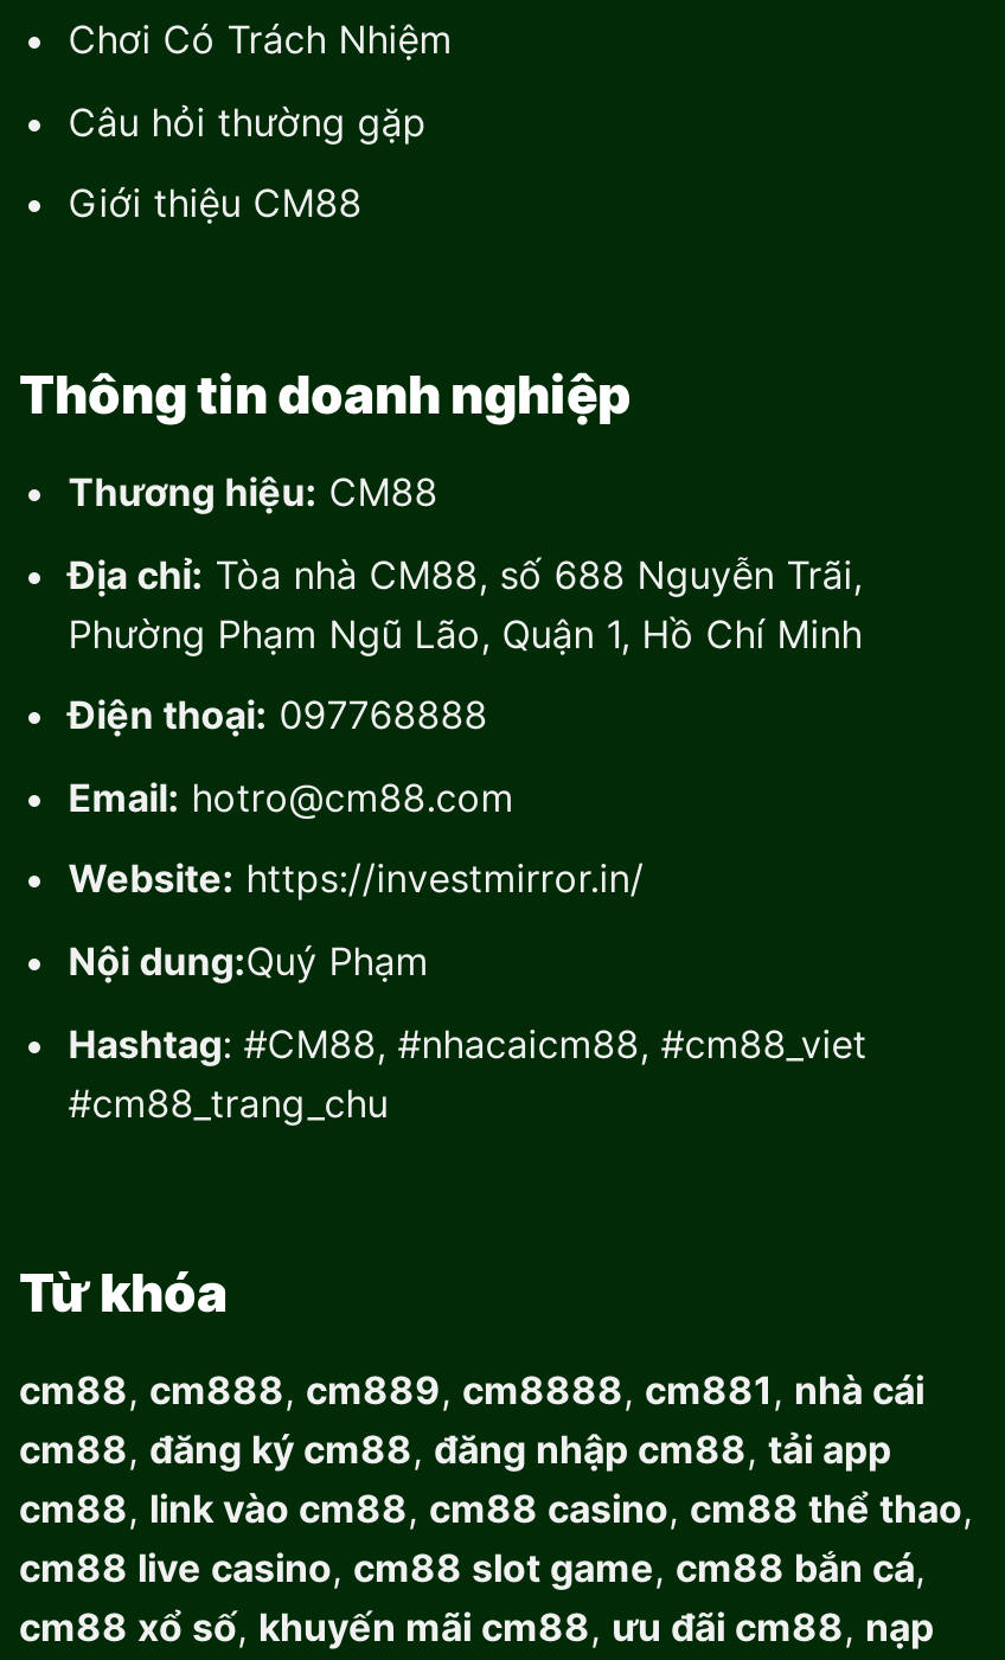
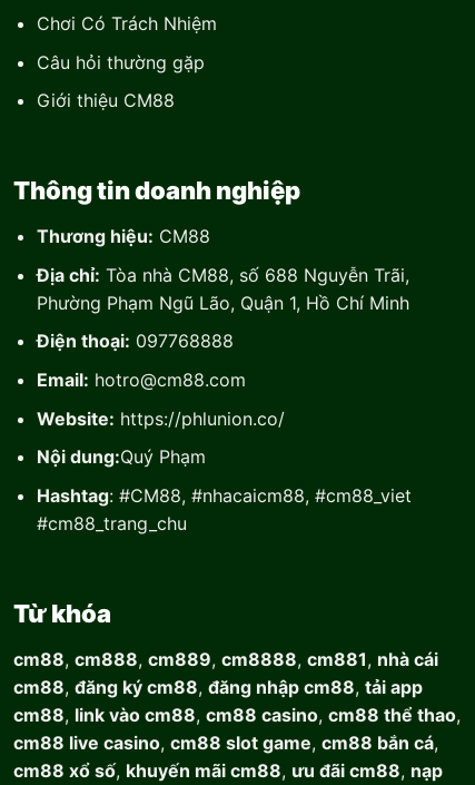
- Website: https://investmirror.in/
+ Website: https://phlunion.co/
